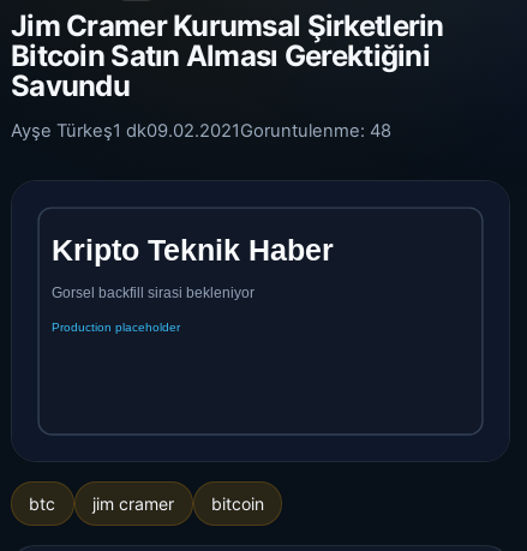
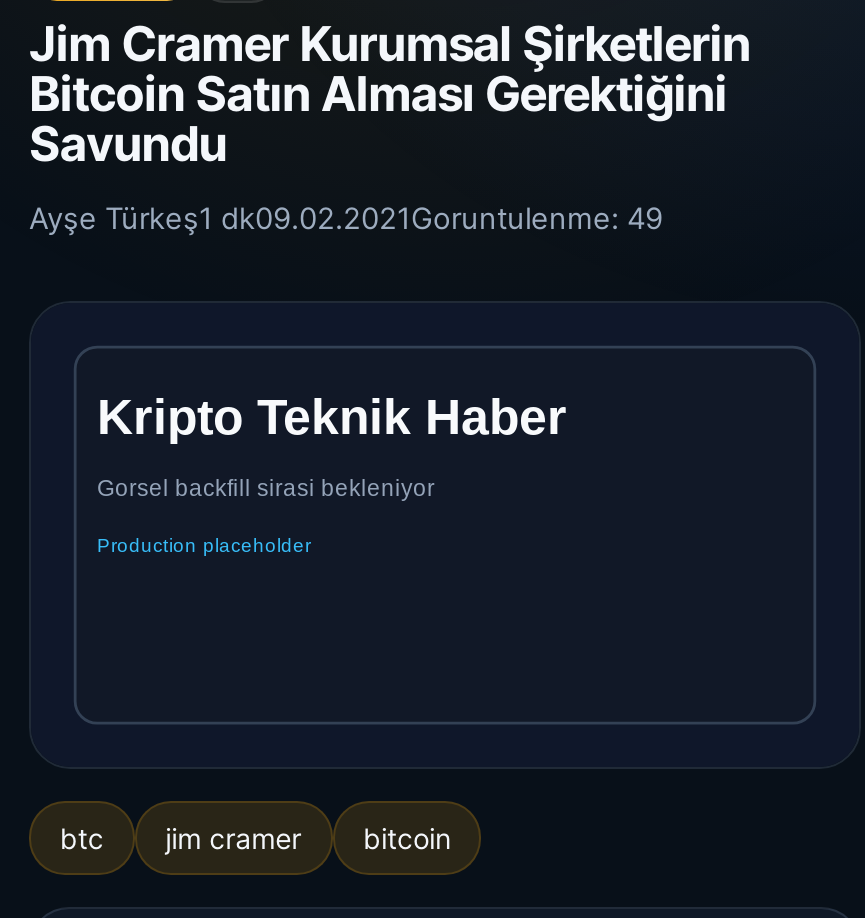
- Ayşe Türkeş1 dk09.02.2021Goruntulenme: 48
+ Ayşe Türkeş1 dk09.02.2021Goruntulenme: 49
